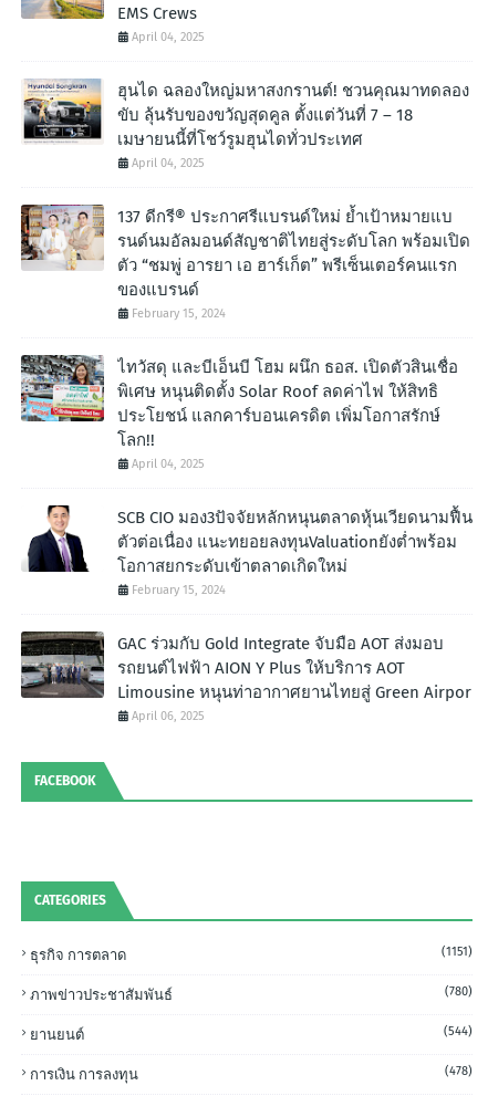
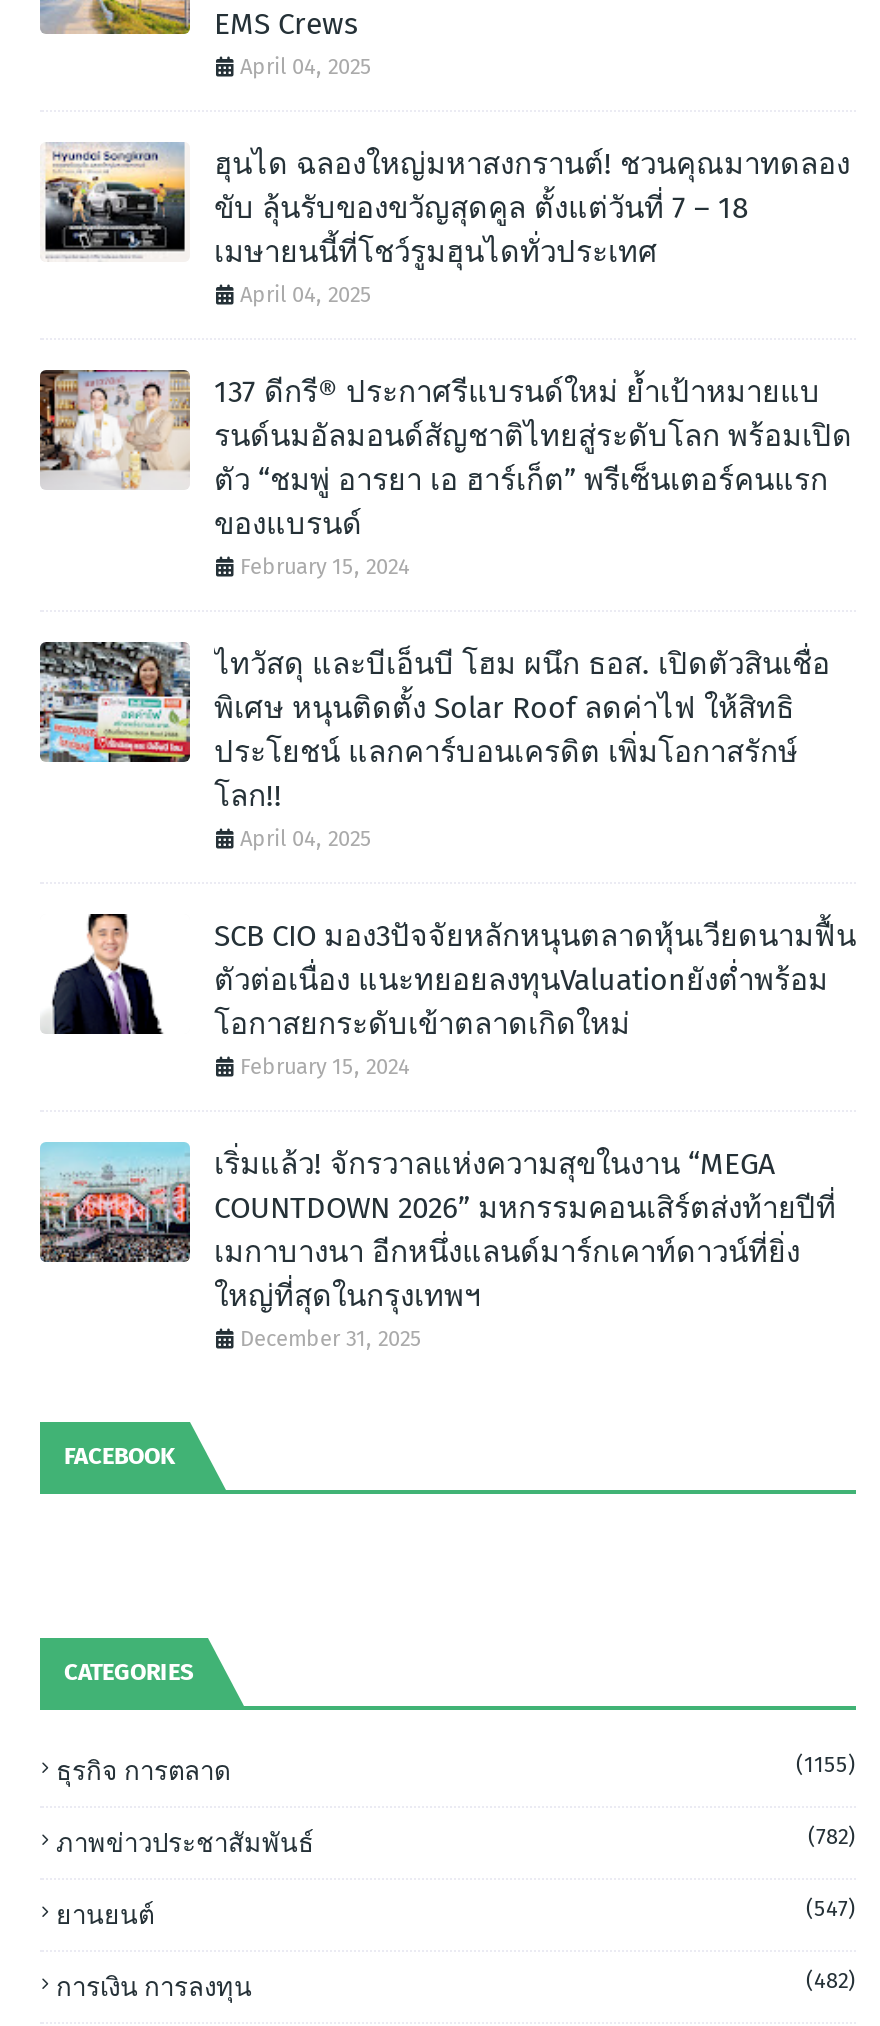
- [image]
- GAC ร่วมกับ Gold Integrate จับมือ AOT ส่งมอบ
- รถยนต์ไฟฟ้า AION Y Plus ให้บริการ AOT
- Limousine หนุนท่าอากาศยานไทยสู่ Green Airpor
- April 06, 2025
+ [image]
+ เริ่มแล้ว! จักรวาลแห่งความสุขในงาน “MEGA
+ COUNTDOWN 2026” มหกรรมคอนเสิร์ตส่งท้ายปีที่
+ เมกาบางนา อีกหนึ่งแลนด์มาร์กเคาท์ดาวน์ที่ยิ่ง
+ ใหญ่ที่สุดในกรุงเทพฯ
+ December 31, 2025

- (1151)
+ (1155)

- (780)
+ (782)

- (544)
+ (547)

- (478)
+ (482)
